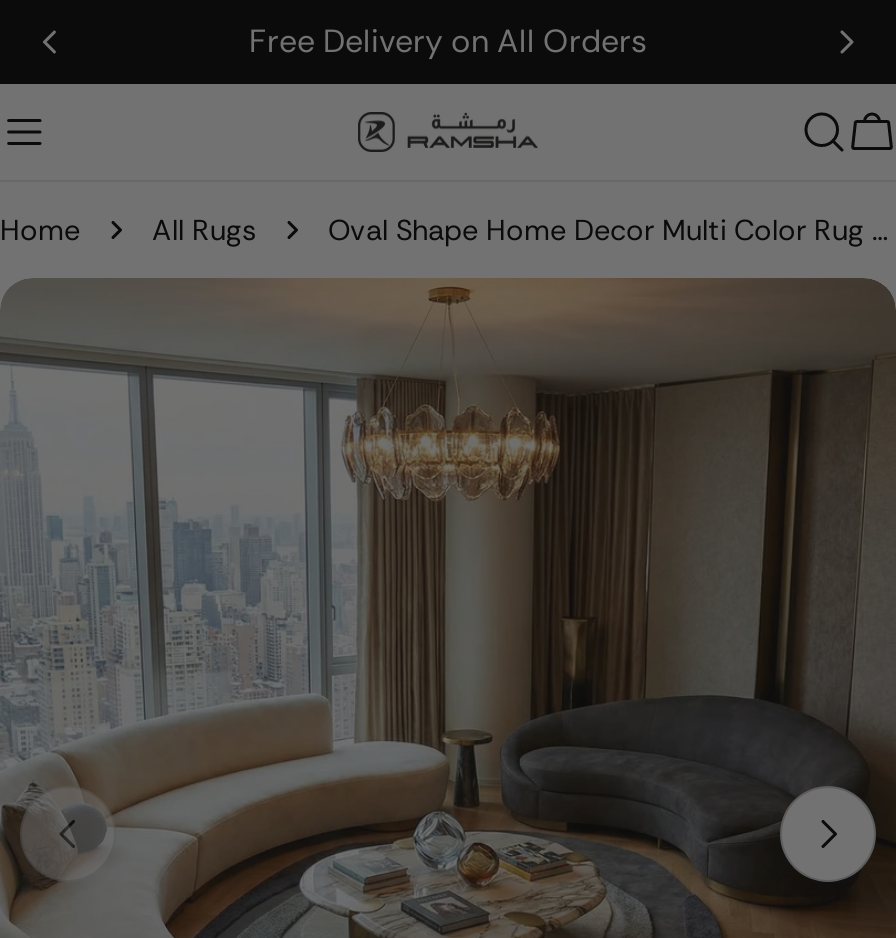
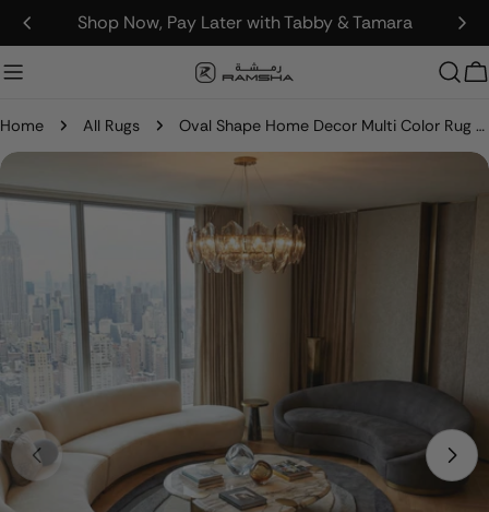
- Free Delivery on All Orders
+ Shop Now, Pay Later with Tabby & Tamara
